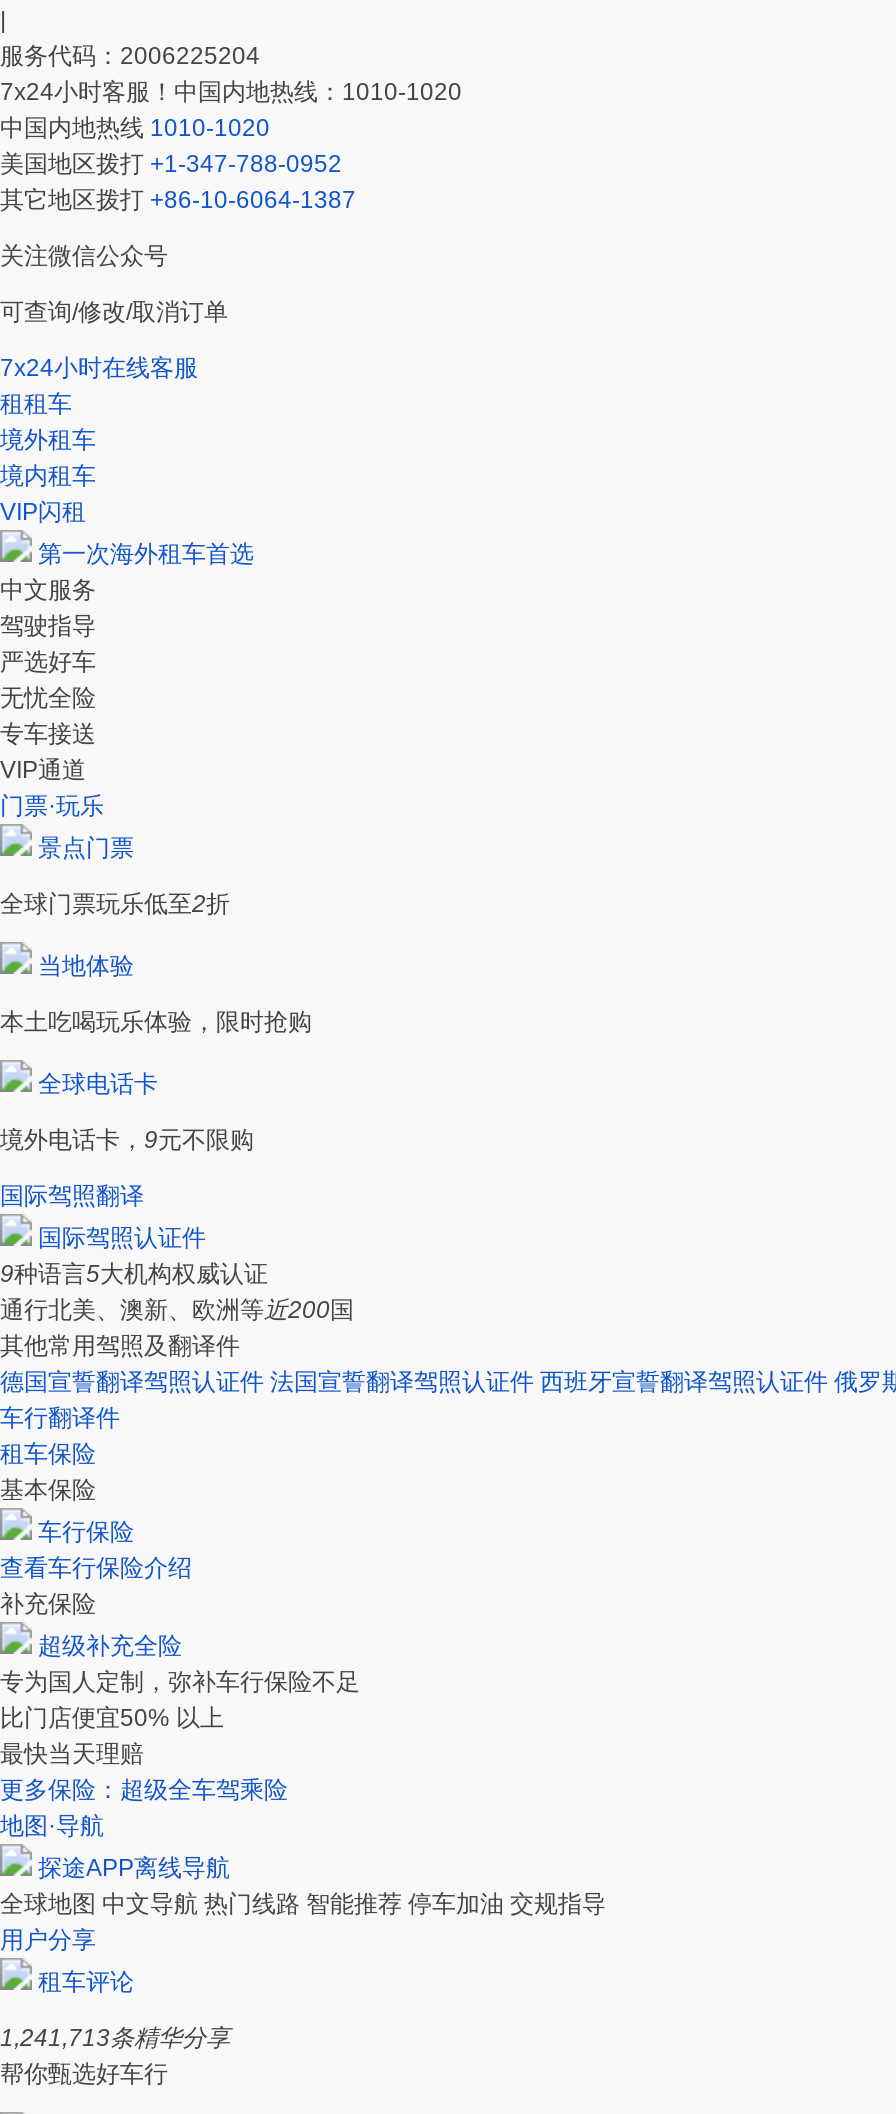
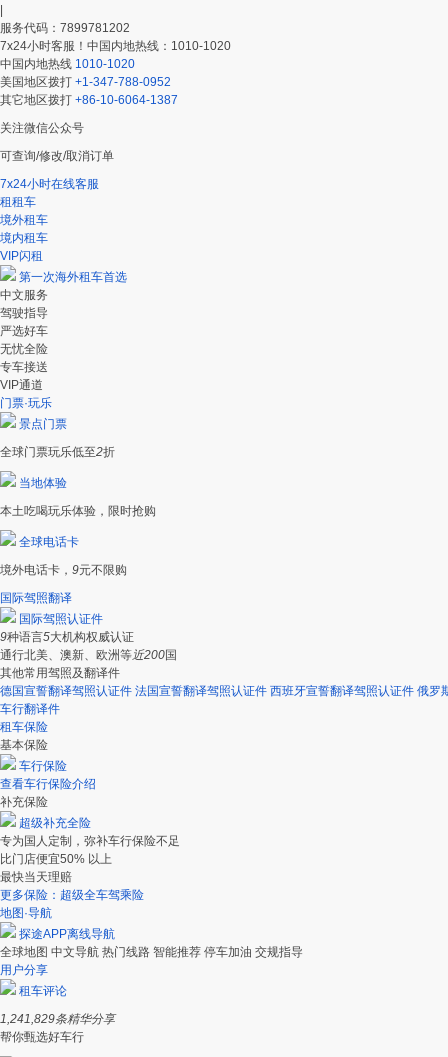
- 服务代码：2006225204
+ 服务代码：7899781202

- 1,241,713条精华分享
+ 1,241,829条精华分享
